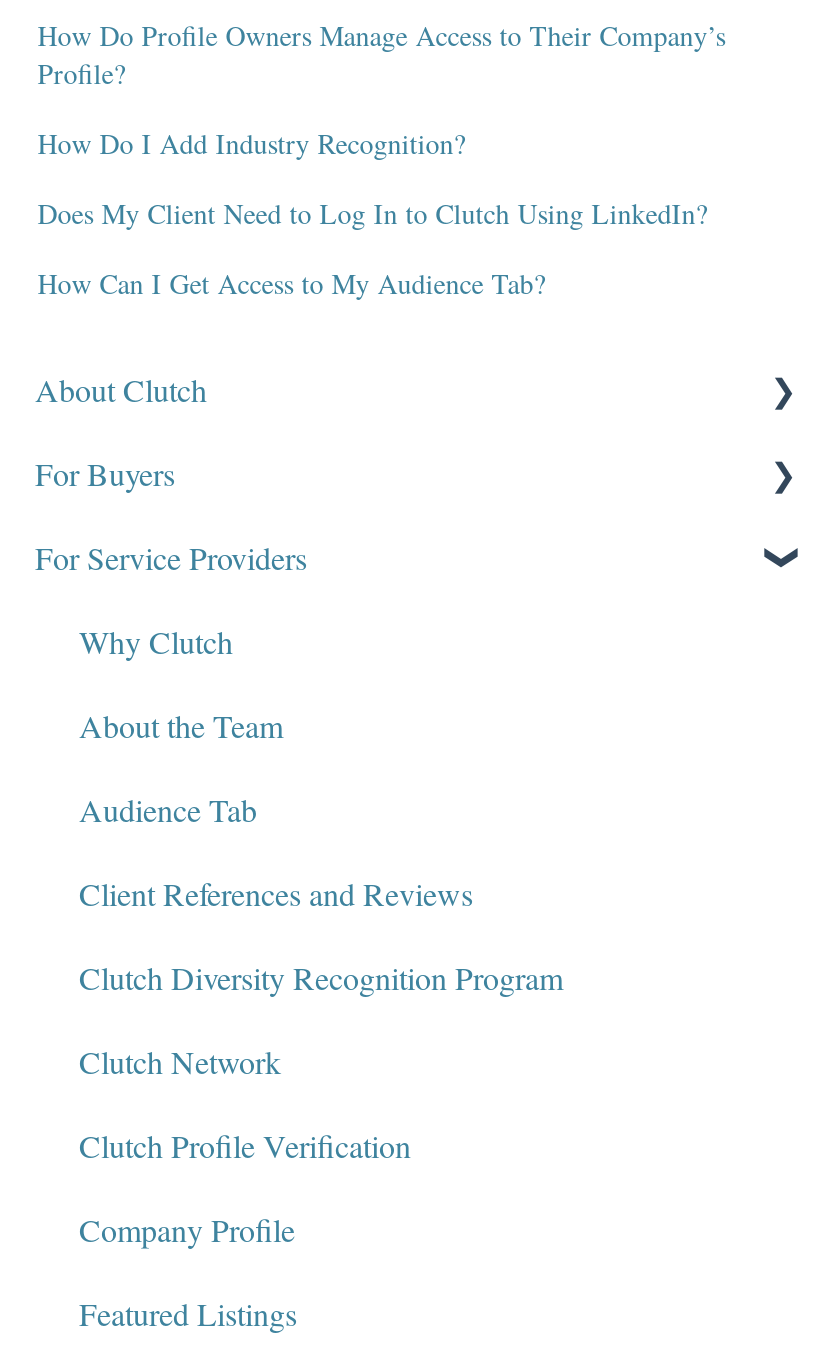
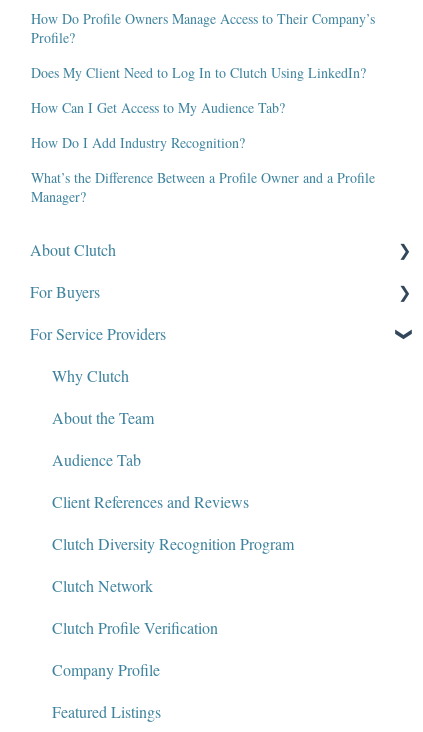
moved down: How Do I Add Industry Recognition?

moved up: Does My Client Need to Log In to Clutch Using LinkedIn? | How Can I Get Access to My Audience Tab?

+ What’s the Difference Between a Profile Owner and a Profile
+ Manager?
